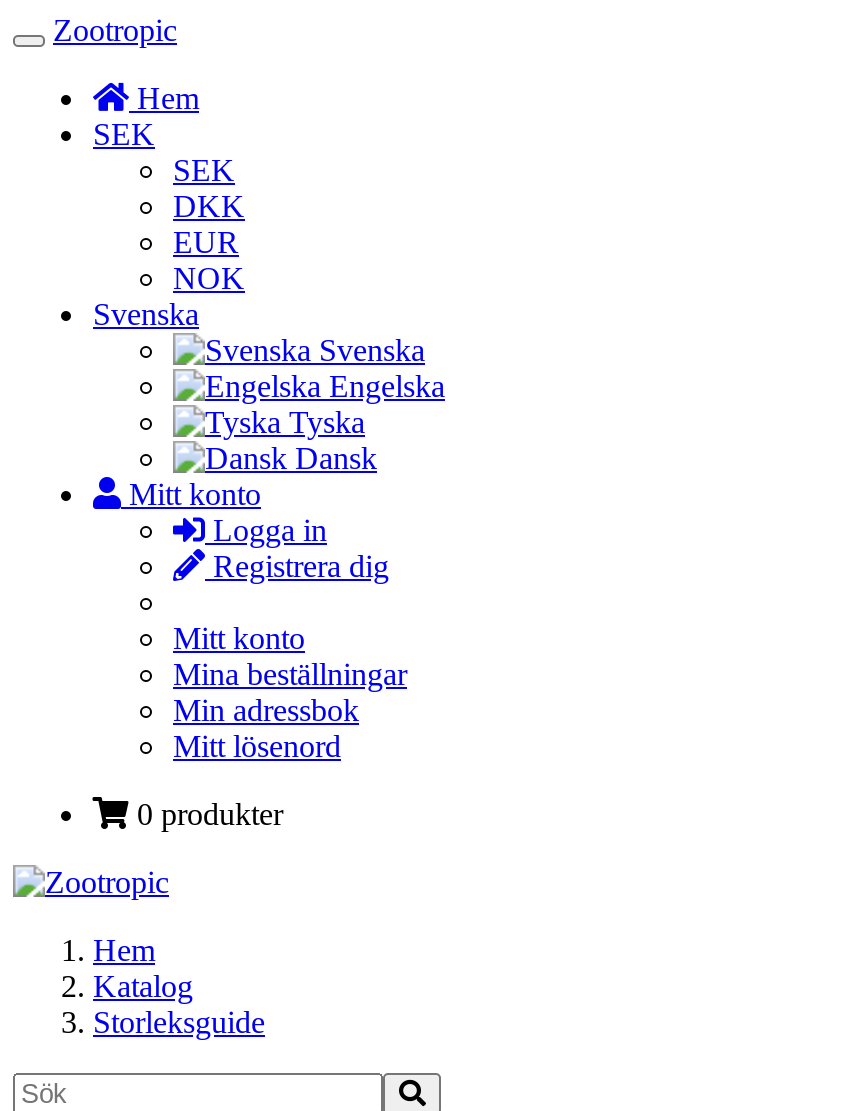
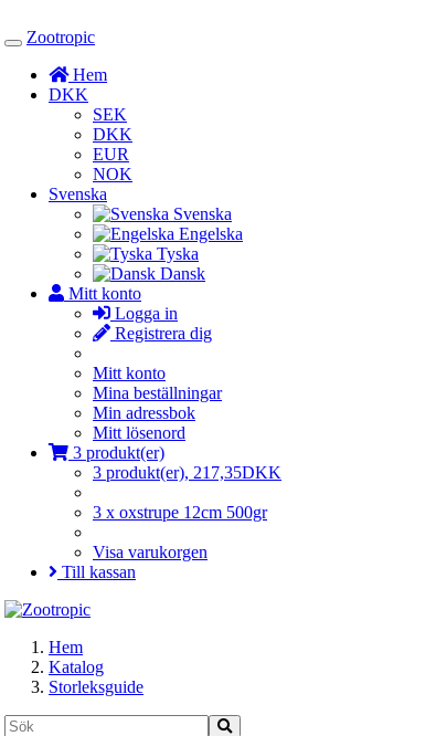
- SEK
+ DKK

- 0 produkter
+ 3 produkt(er)
+ 3 produkt(er), 217,35DKK
+ 3 x oxstrupe 12cm 500gr
+ Visa varukorgen
+ Till kassan
